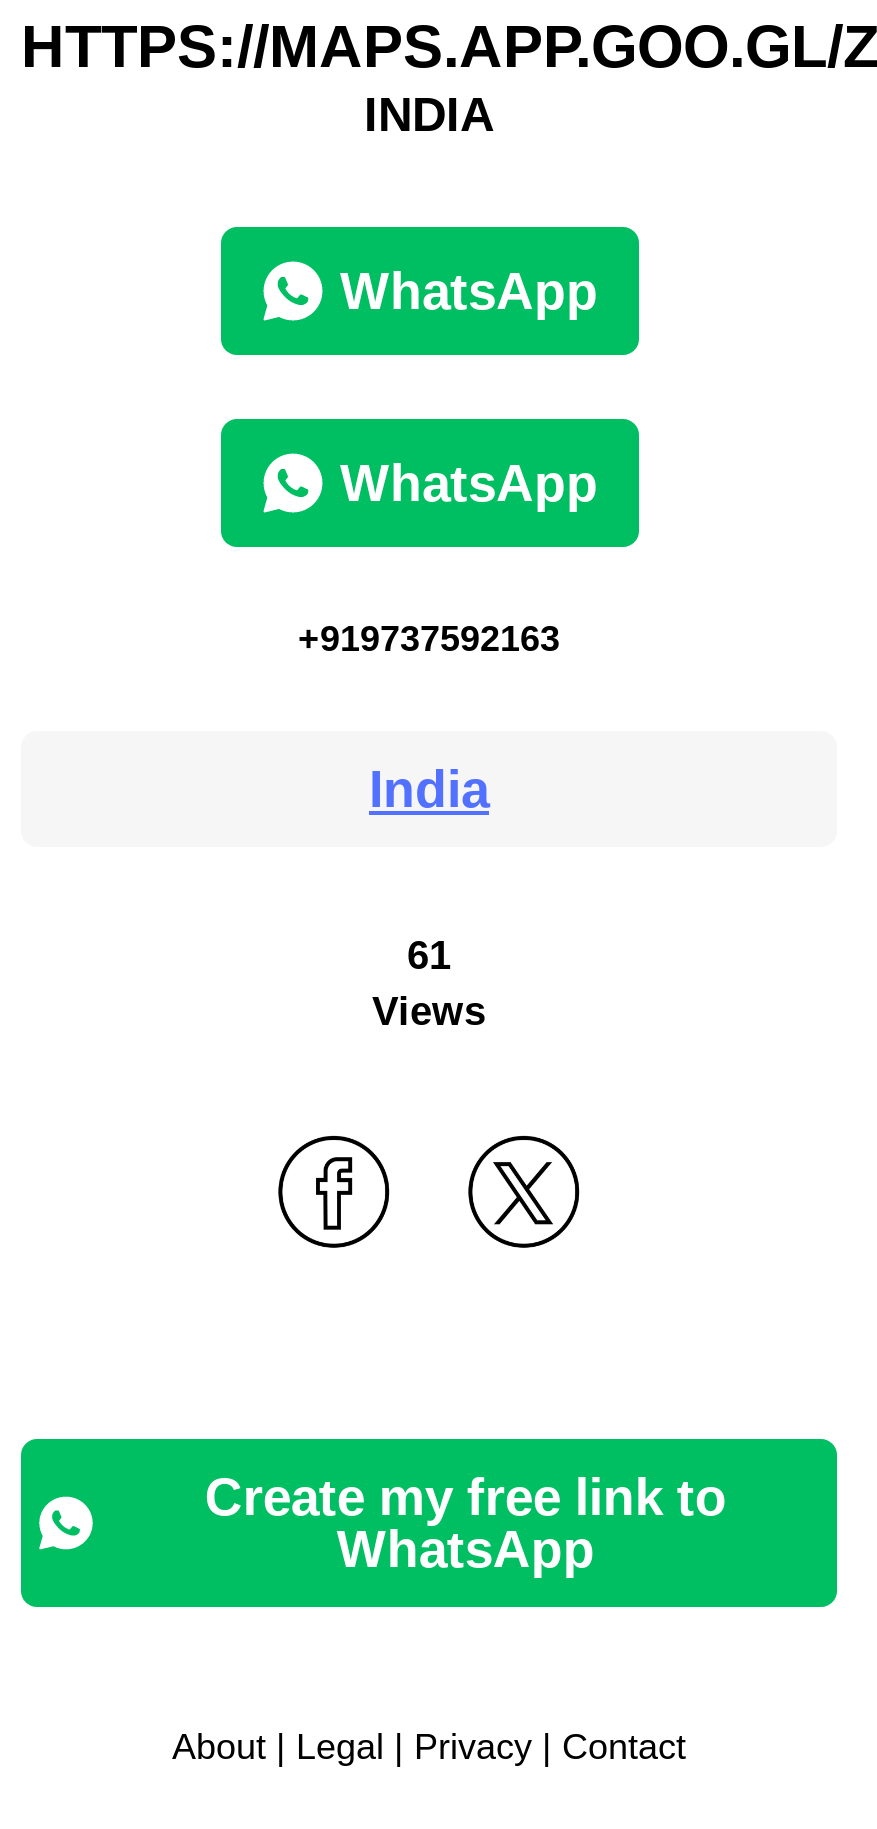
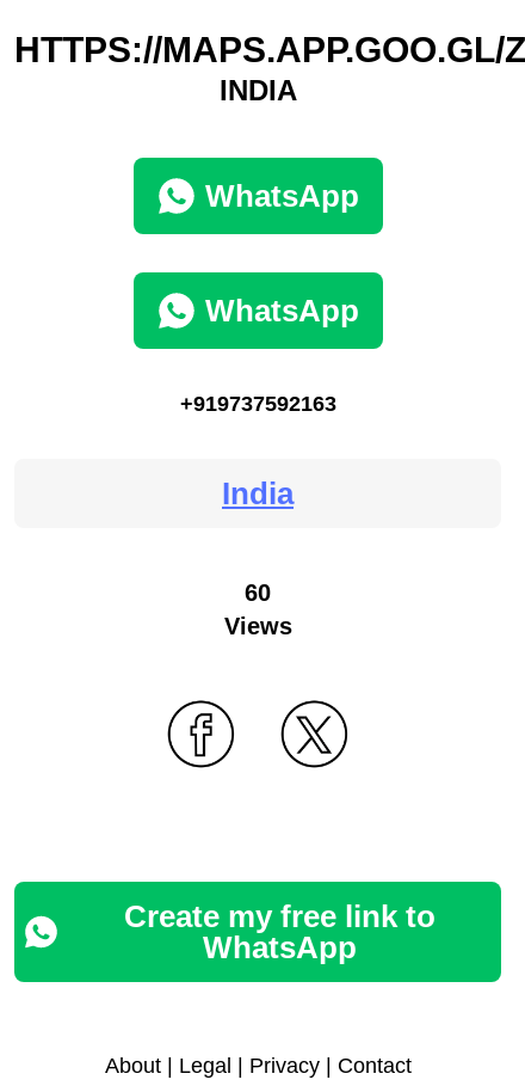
- 61
+ 60
